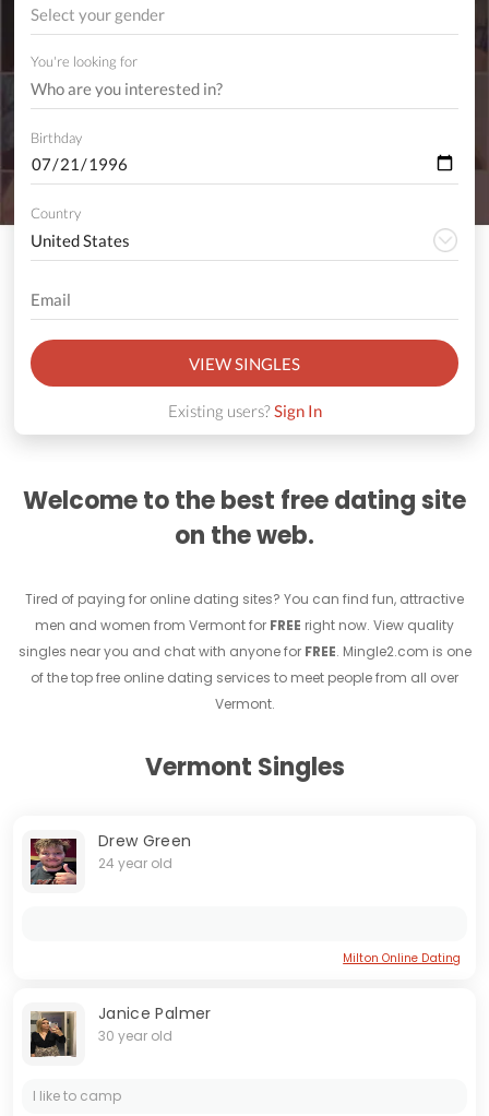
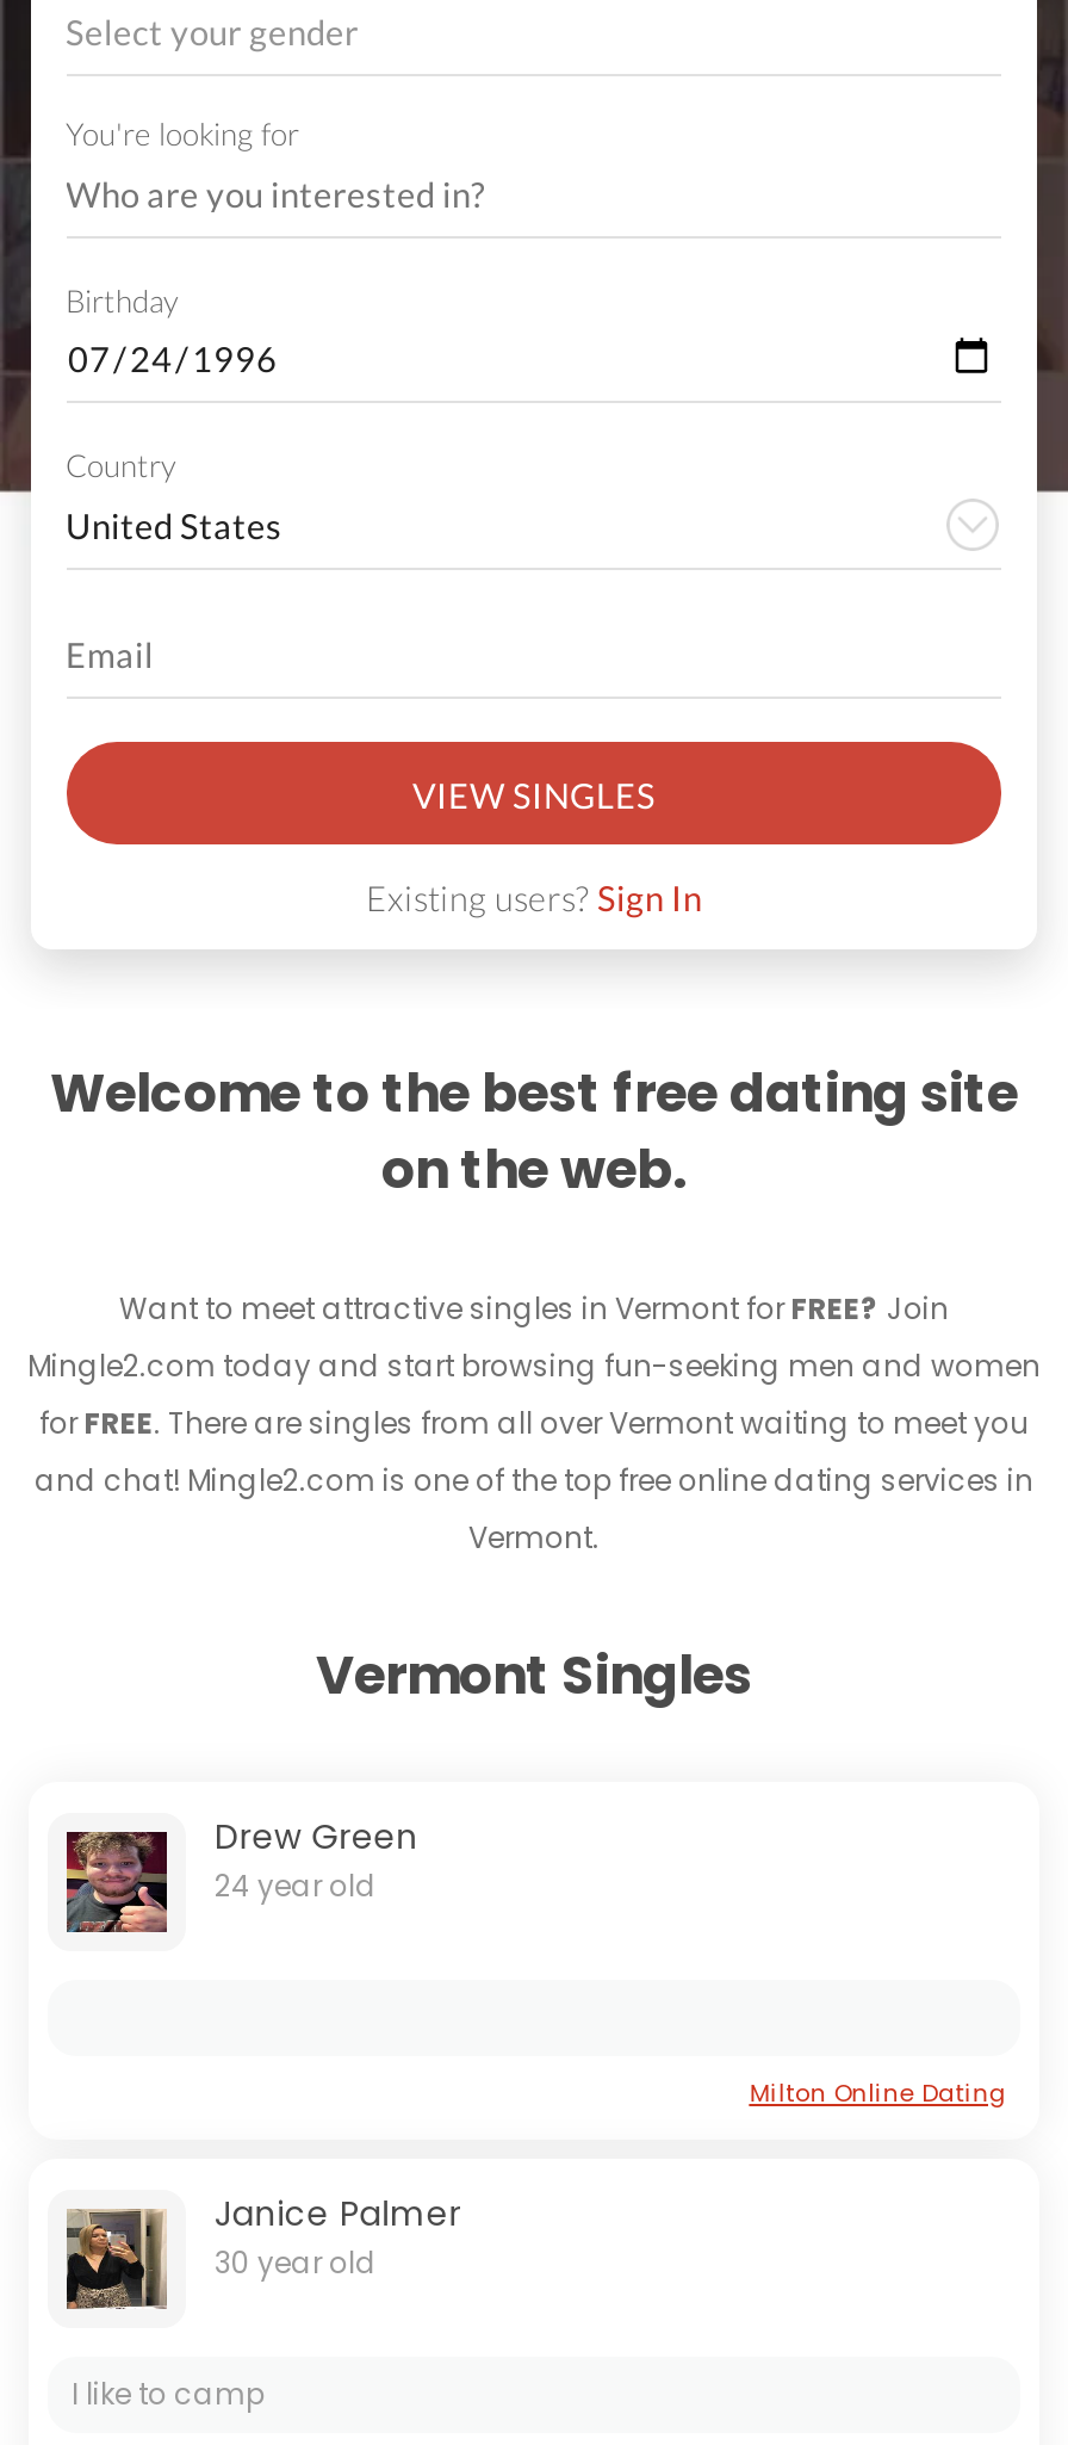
- Tired of paying for online dating sites? You can find fun, attractive
- men and women from Vermont for FREE right now. View quality
- singles near you and chat with anyone for FREE. Mingle2.com is one
- of the top free online dating services to meet people from all over
+ Want to meet attractive singles in Vermont for FREE? Join
+ Mingle2.com today and start browsing fun-seeking men and women
+ for FREE. There are singles from all over Vermont waiting to meet you
+ and chat! Mingle2.com is one of the top free online dating services in
